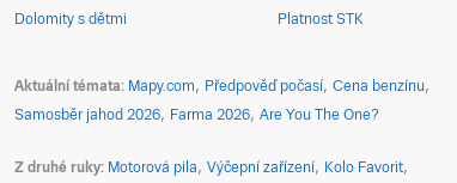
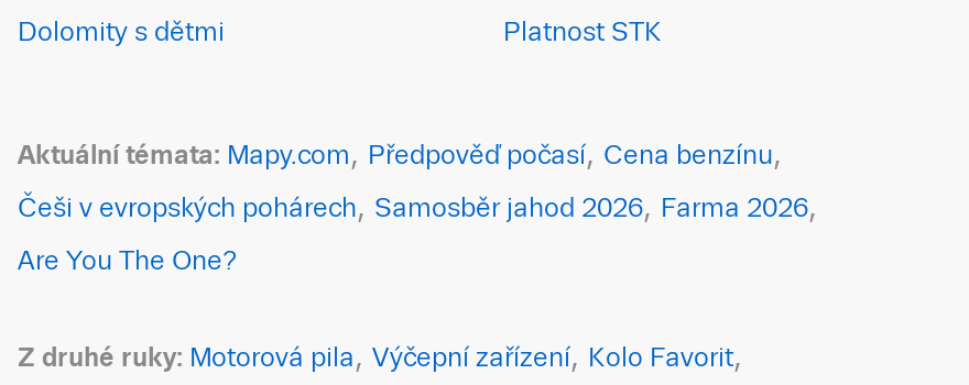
- Samosběr jahod 2026 Farma 2026 Are You The One?
+ Češi v evropských pohárech Samosběr jahod 2026 Farma 2026
+ Are You The One?
